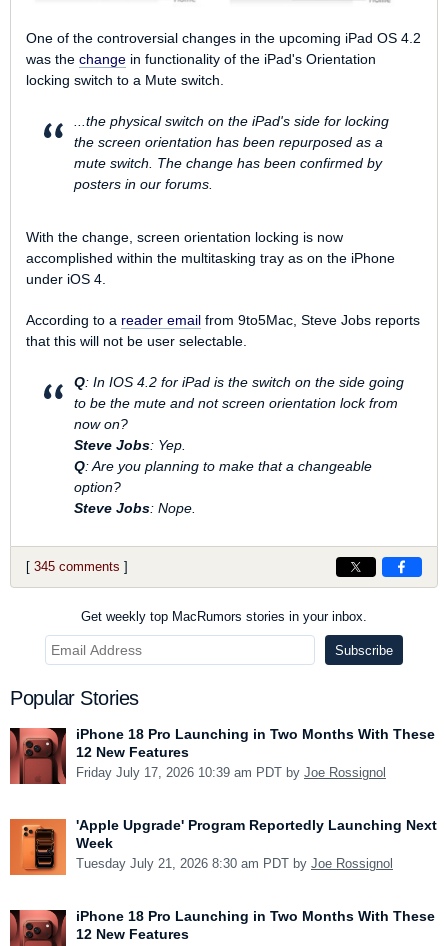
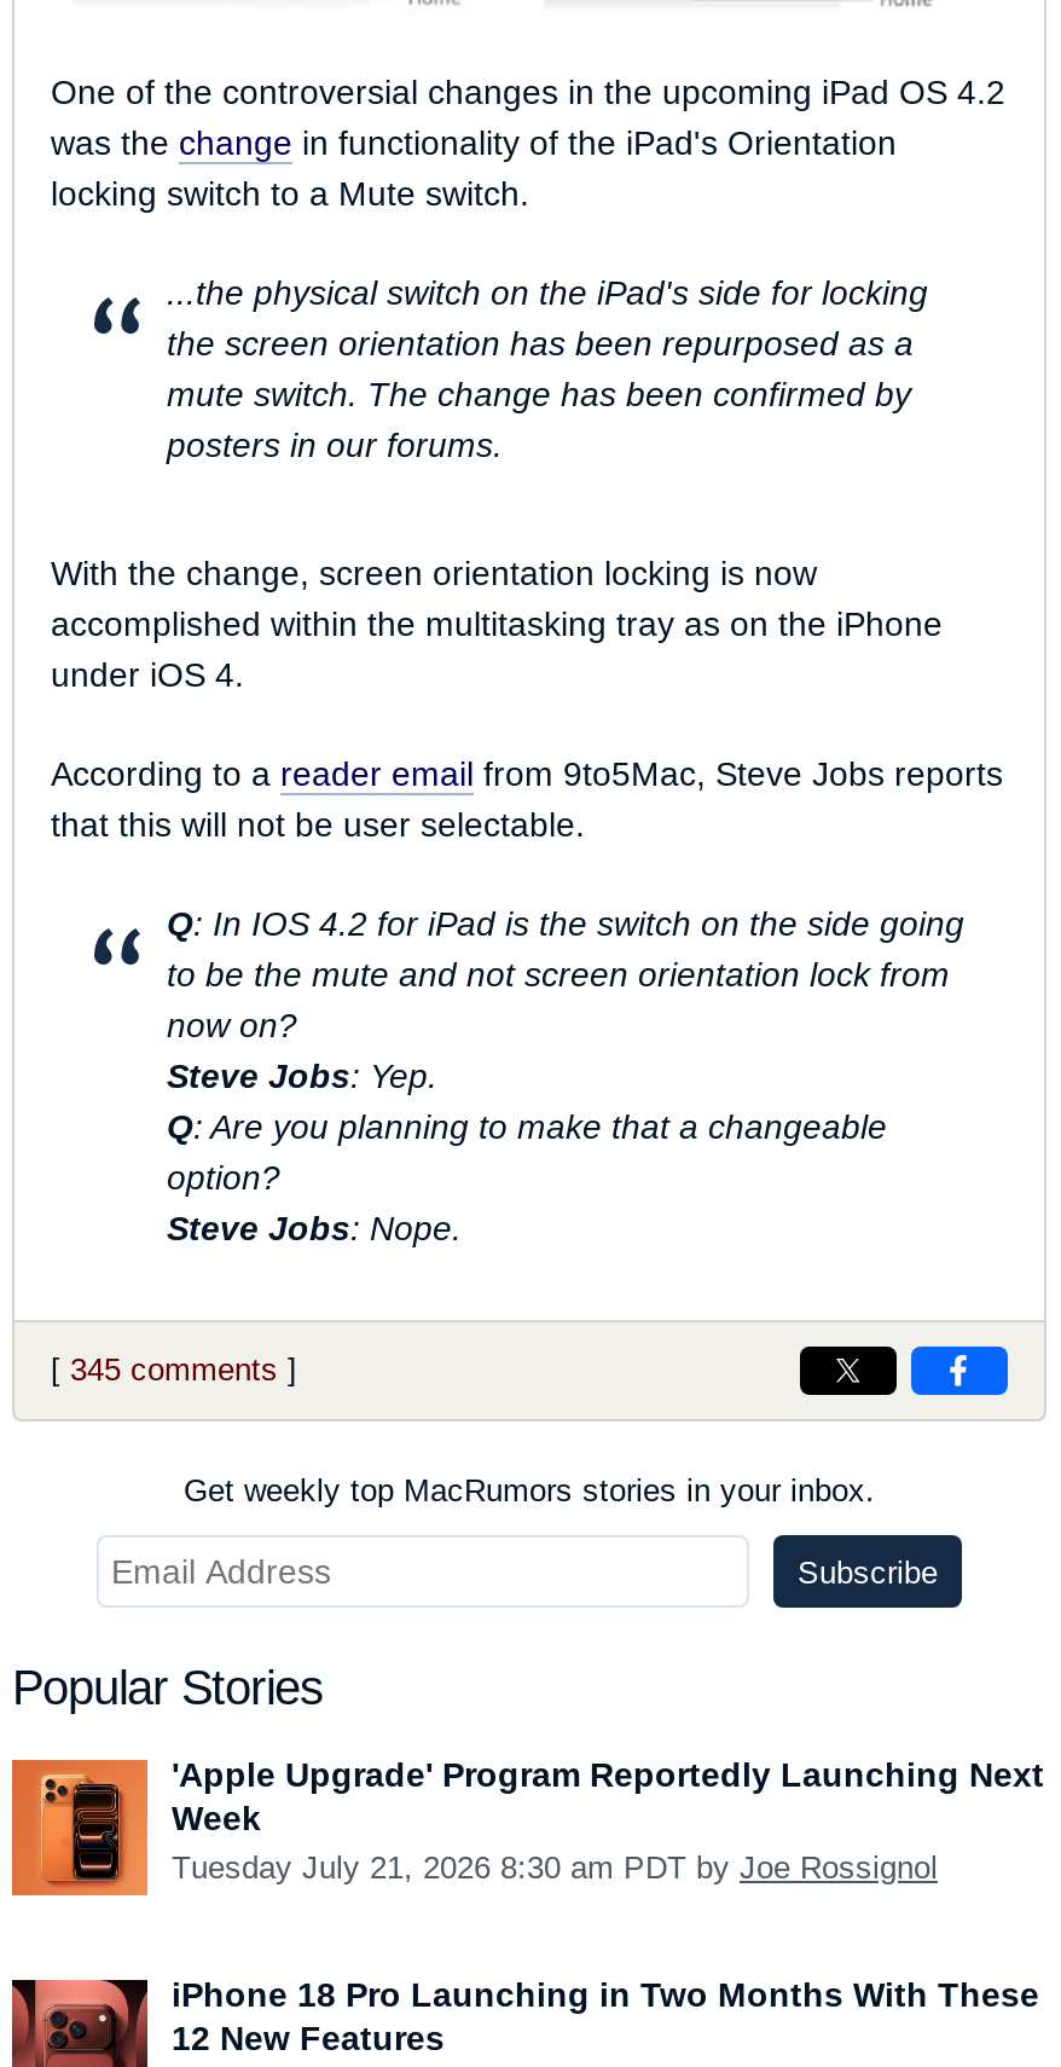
- [image]
- iPhone 18 Pro Launching in Two Months With These
- 12 New Features
- Friday July 17, 2026 10:39 am PDT by Joe Rossignol
